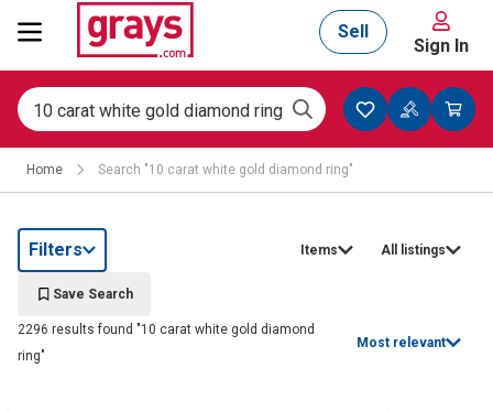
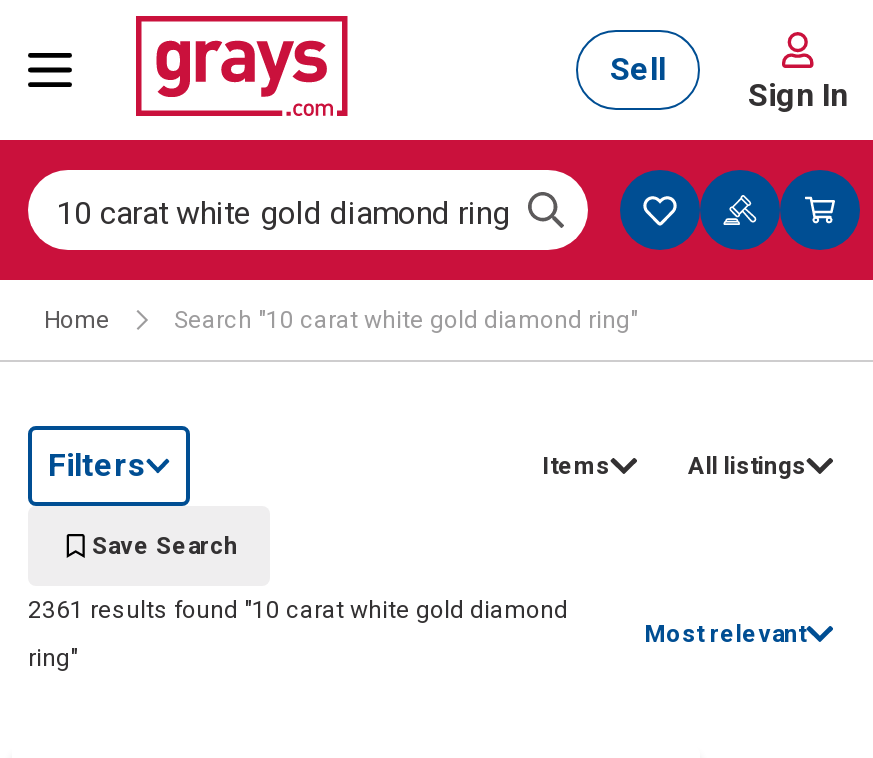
- 2296 results found "10 carat white gold diamond
+ 2361 results found "10 carat white gold diamond
